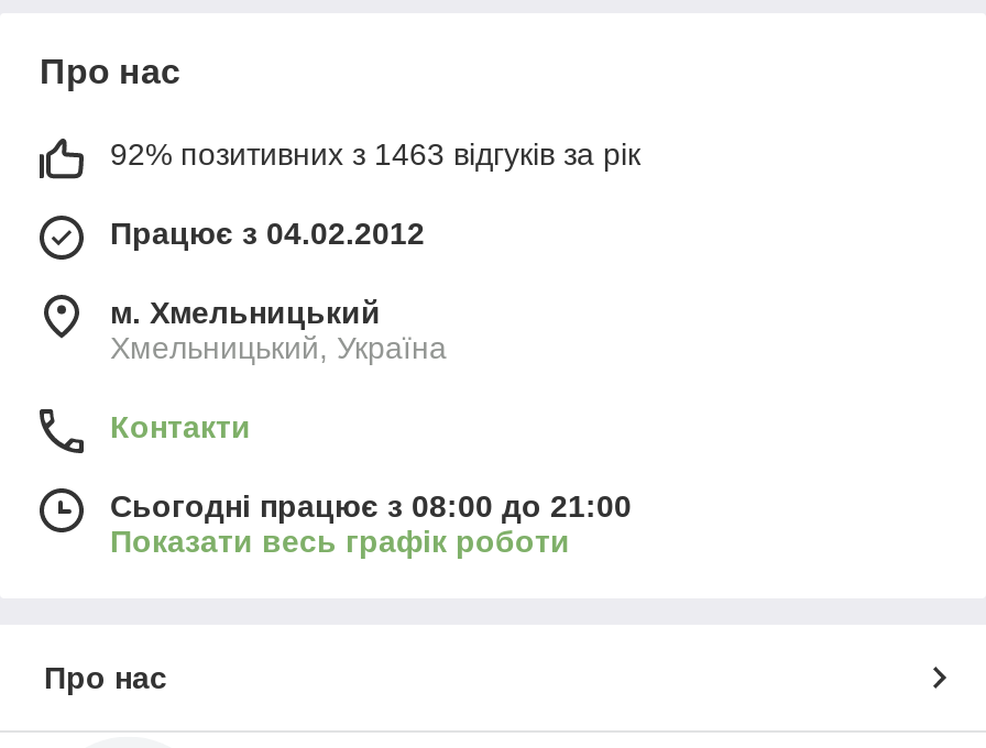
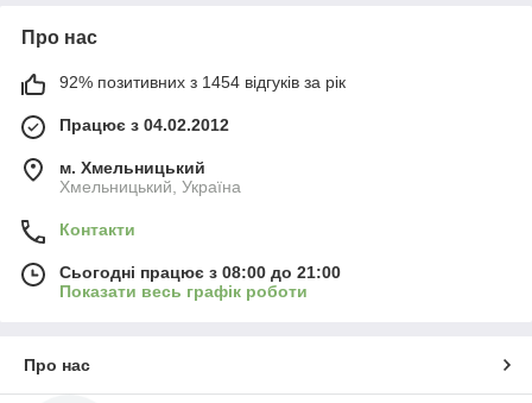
- 92% позитивних з 1463 відгуків за рік
+ 92% позитивних з 1454 відгуків за рік
